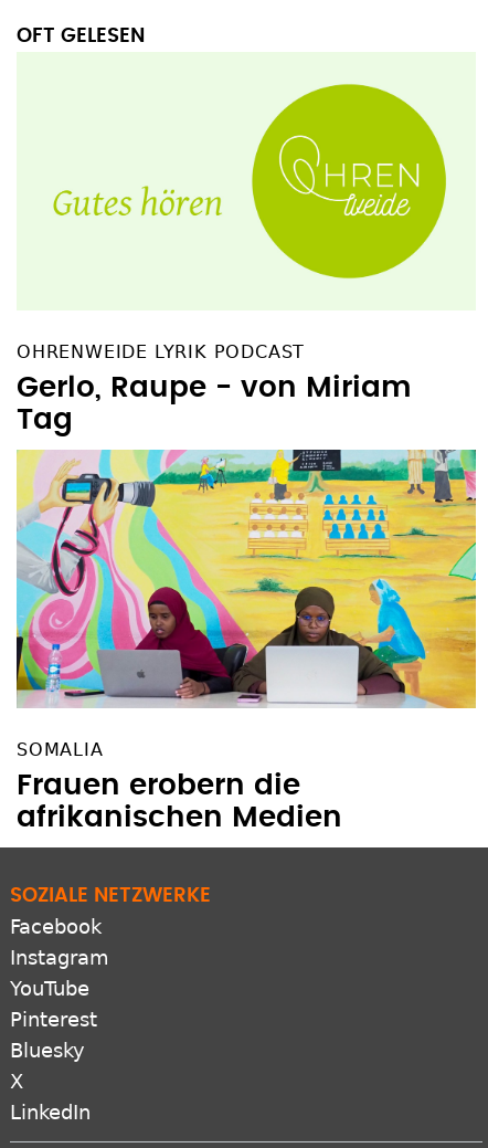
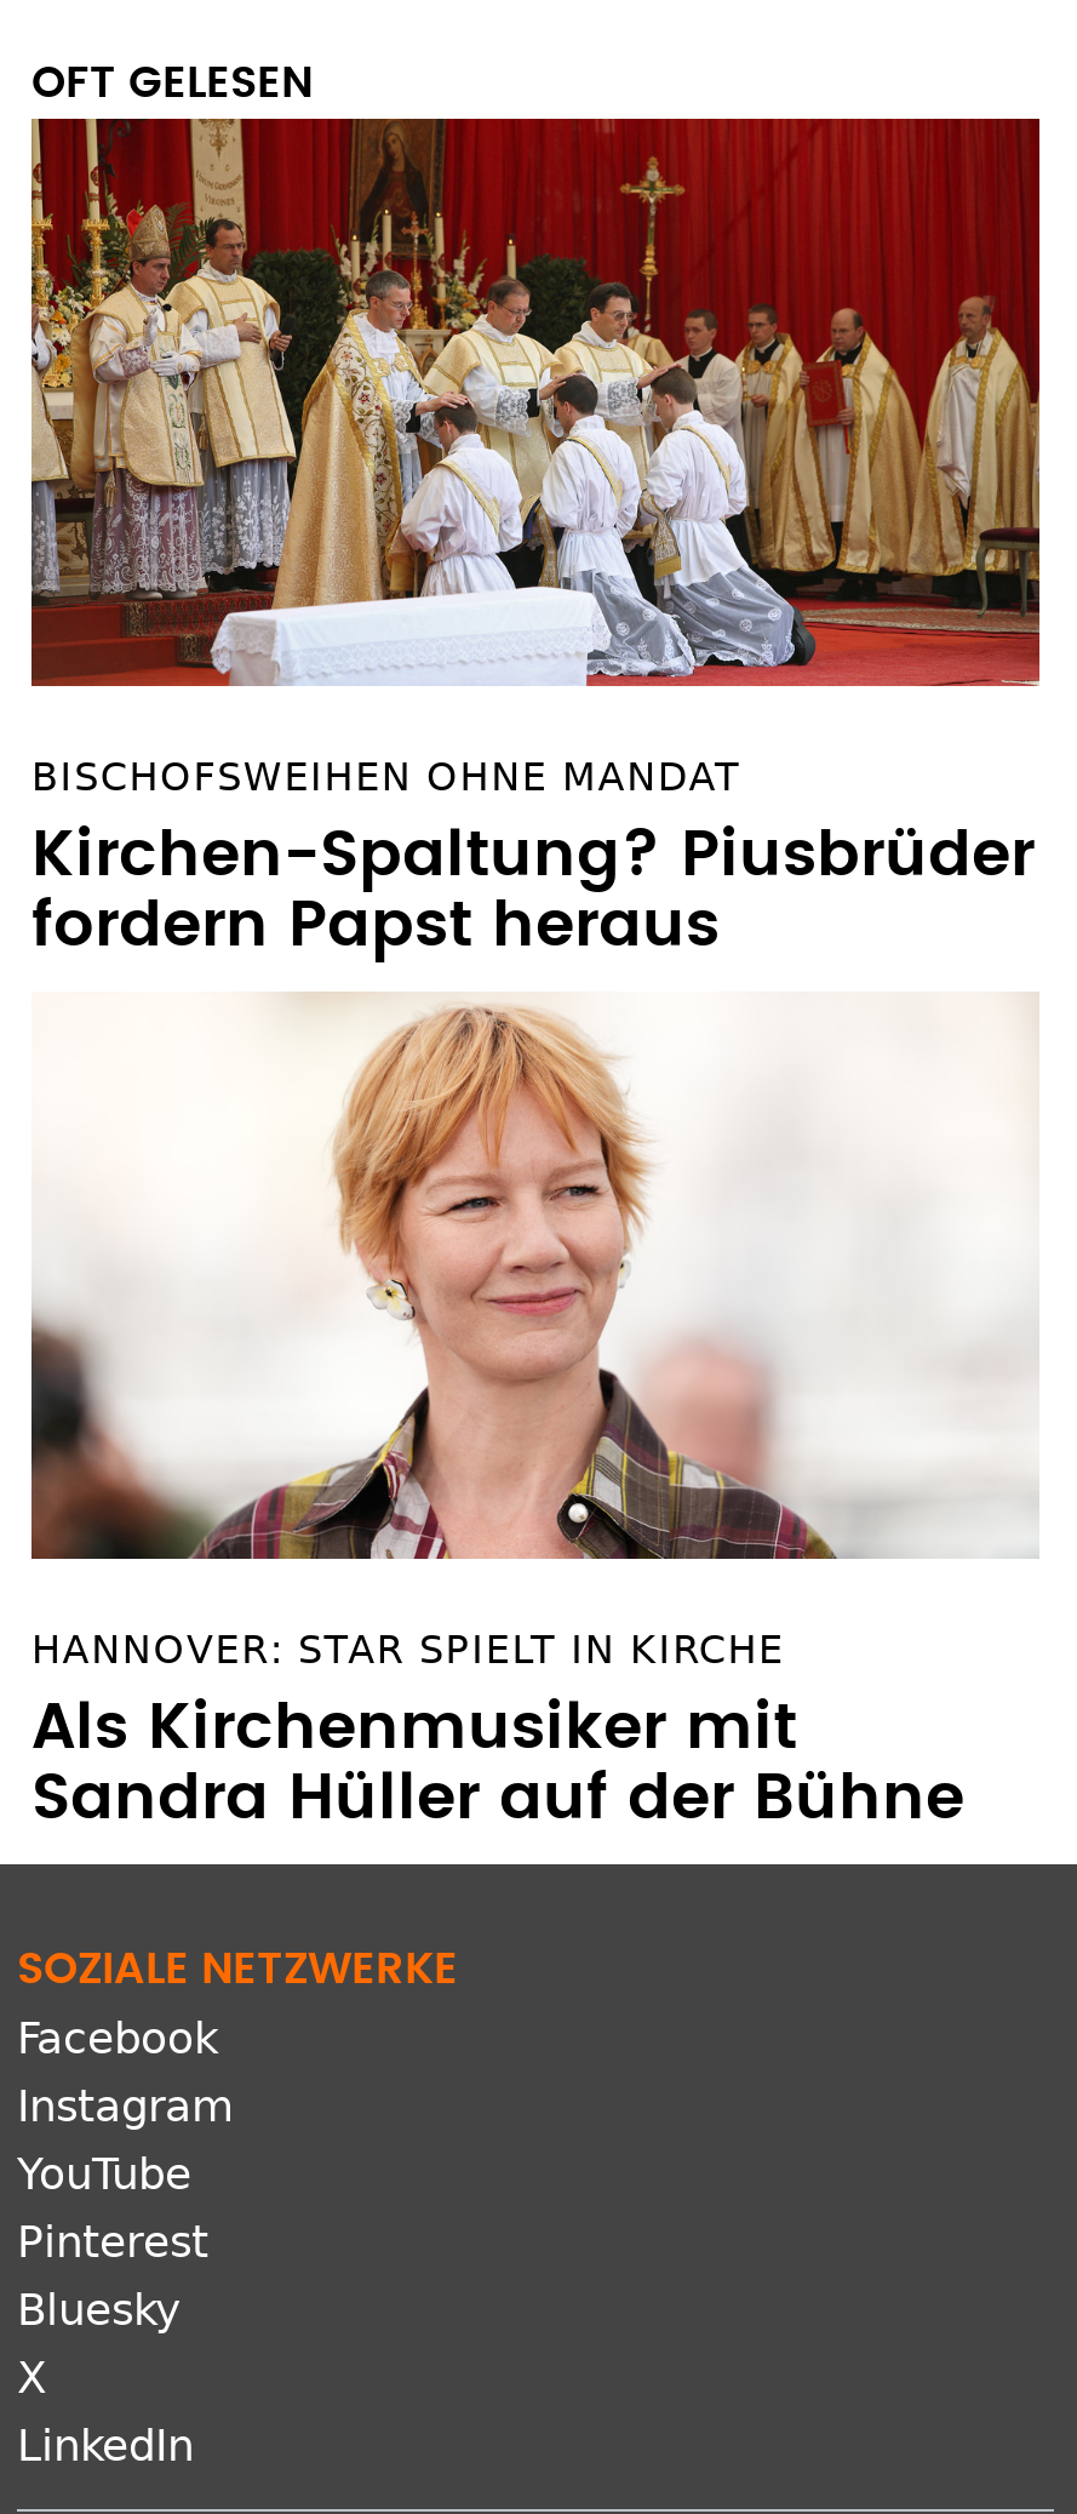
- [image]
- OHRENWEIDE LYRIK PODCAST
- Gerlo, Raupe - von Miriam
- Tag
+ [image]
+ BISCHOFSWEIHEN OHNE MANDAT
+ Kirchen-Spaltung? Piusbrüder
+ fordern Papst heraus

- [image]
- SOMALIA
- Frauen erobern die
- afrikanischen Medien
+ [image]
+ HANNOVER: STAR SPIELT IN KIRCHE
+ Als Kirchenmusiker mit
+ Sandra Hüller auf der Bühne
